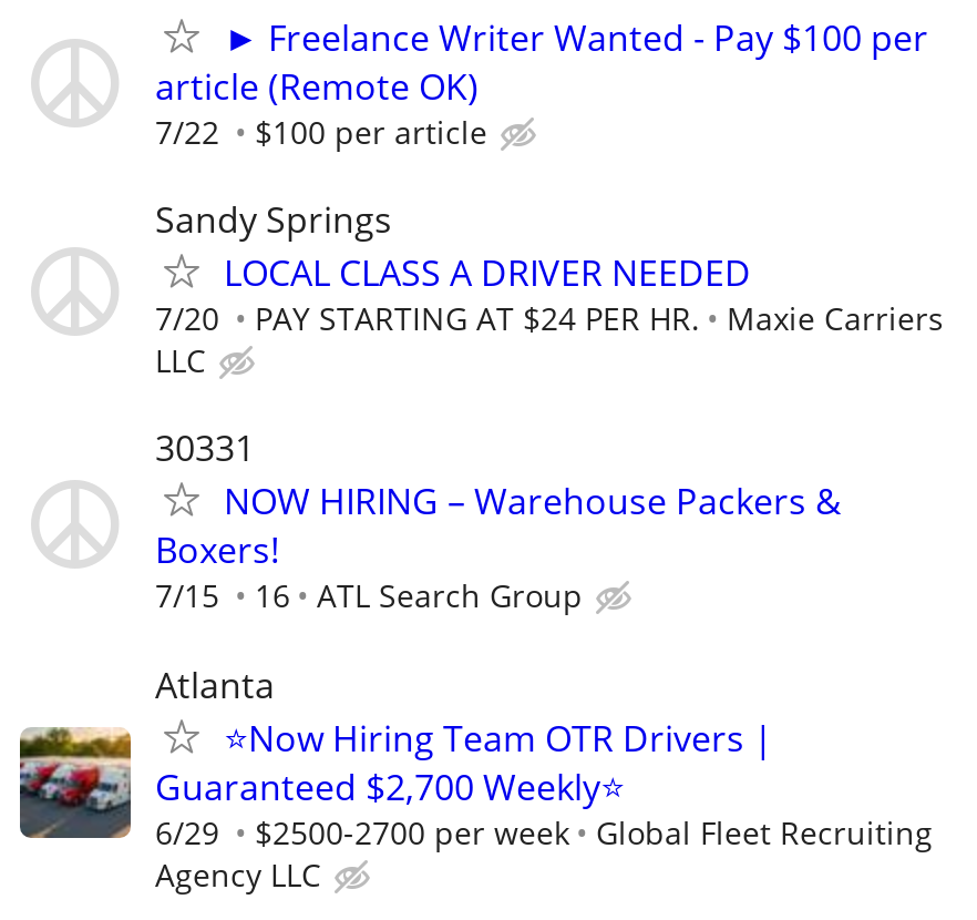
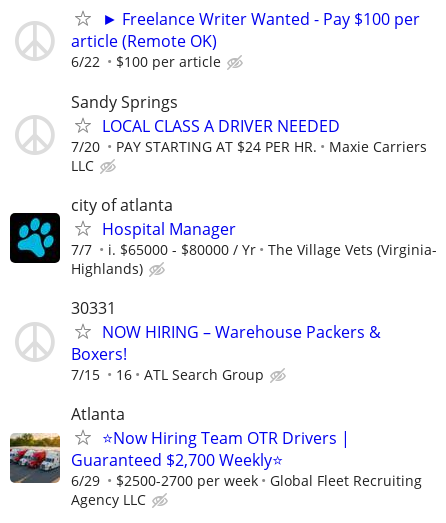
- 7/22 $100 per article
+ 6/22 $100 per article

+ [image]
+ city of atlanta
+ Hospital Manager
+ 7/7
+ i. $65000 - $80000 / Yr
+ The Village Vets (Virginia-
+ Highlands)
